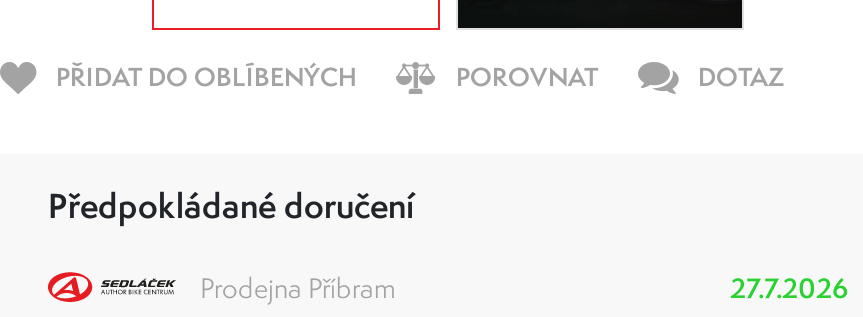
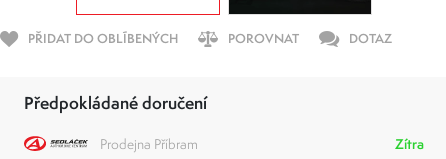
- 27.7.2026
+ Zítra
